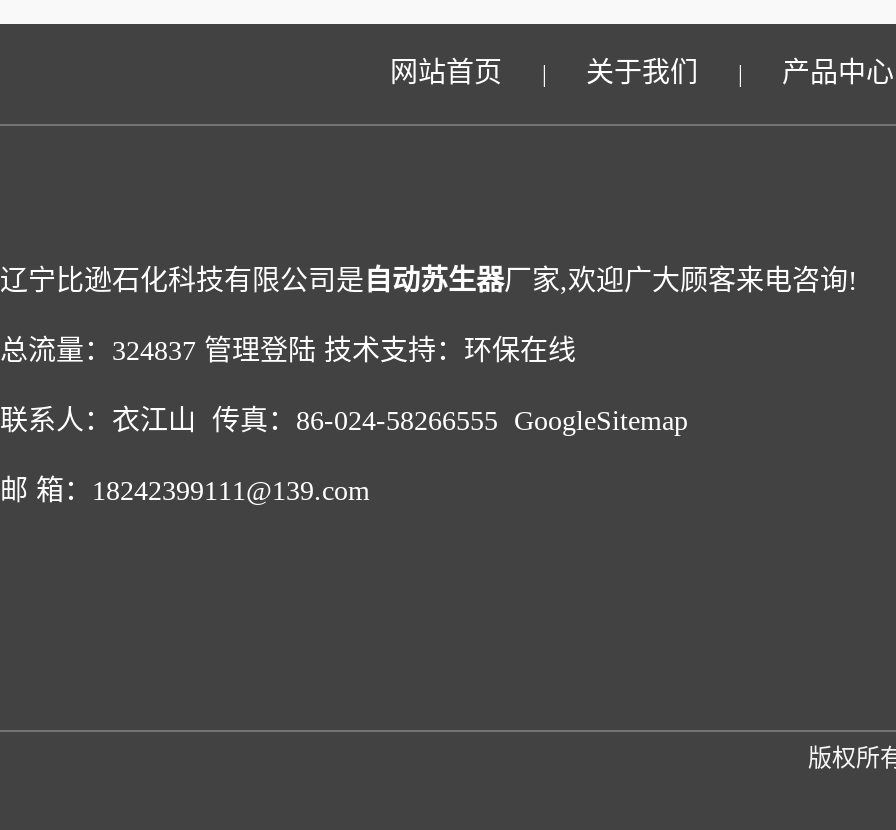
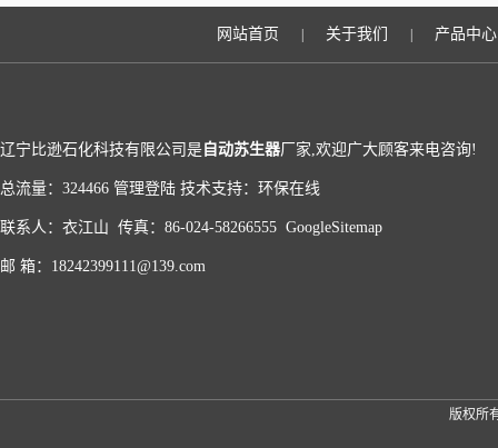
- 总流量：324837管理登陆技术支持：环保在线
+ 总流量：324466管理登陆技术支持：环保在线
